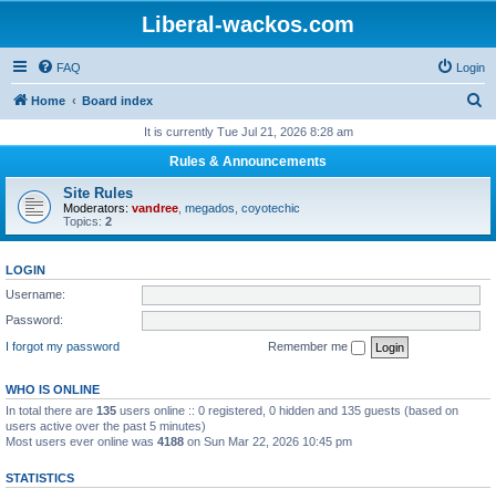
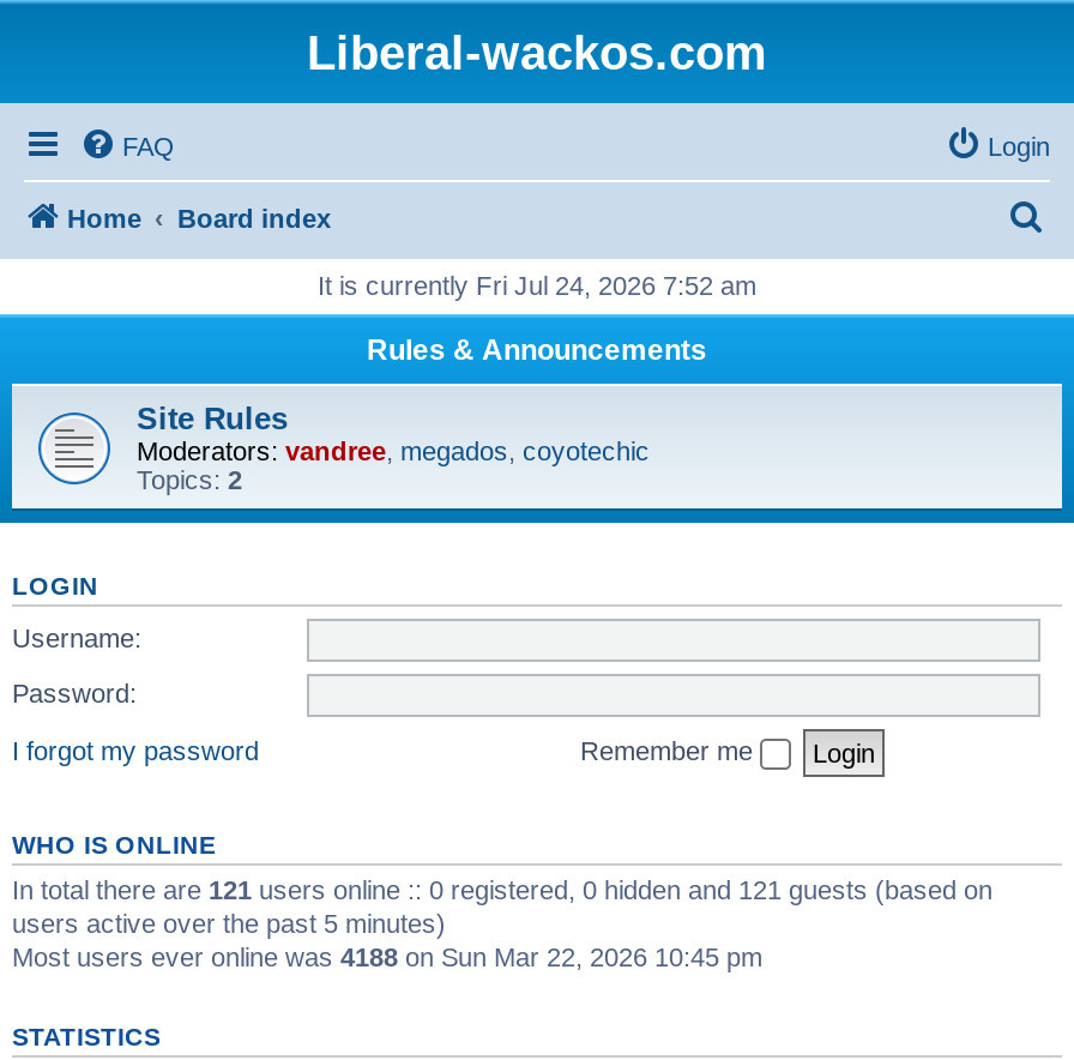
- It is currently Tue Jul 21, 2026 8:28 am
+ It is currently Fri Jul 24, 2026 7:52 am

- In total there are 135 users online :: 0 registered, 0 hidden and 135 guests (based on
+ In total there are 121 users online :: 0 registered, 0 hidden and 121 guests (based on
